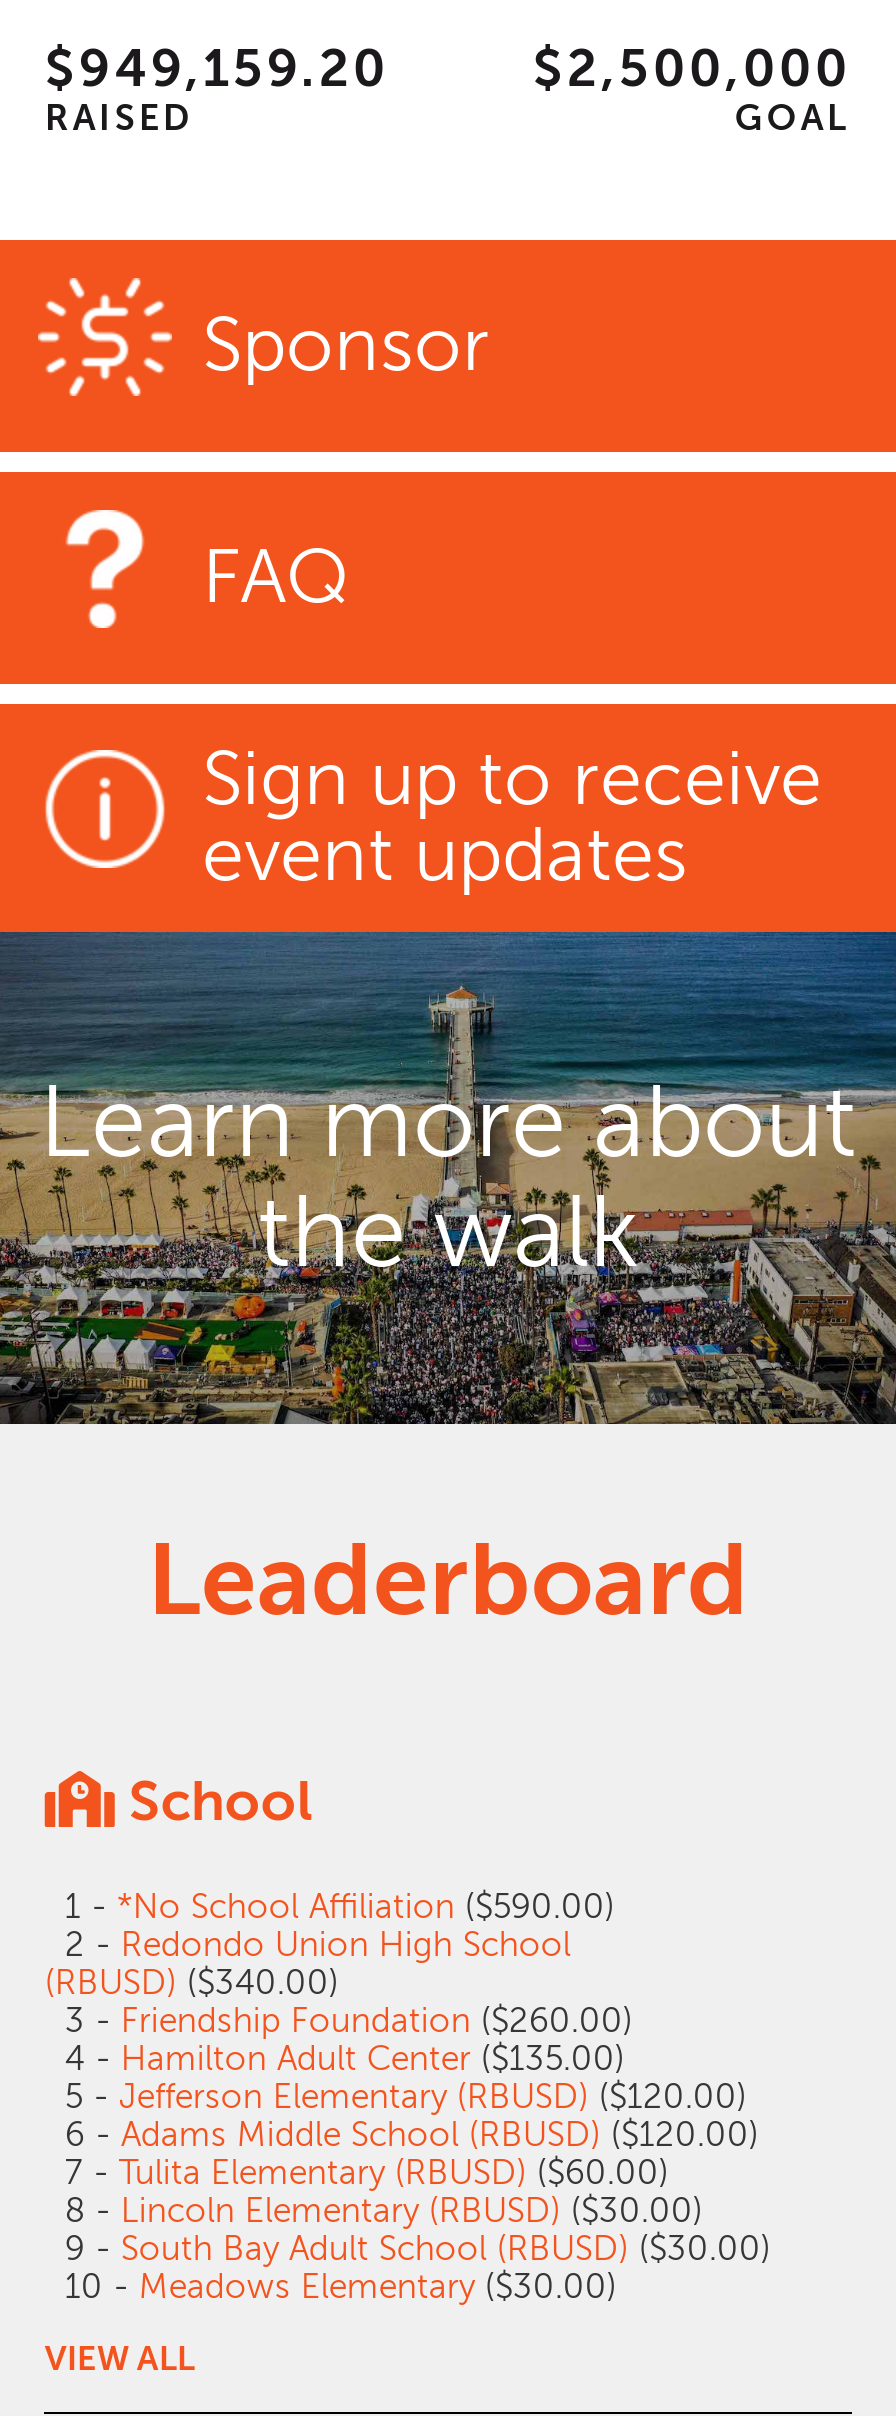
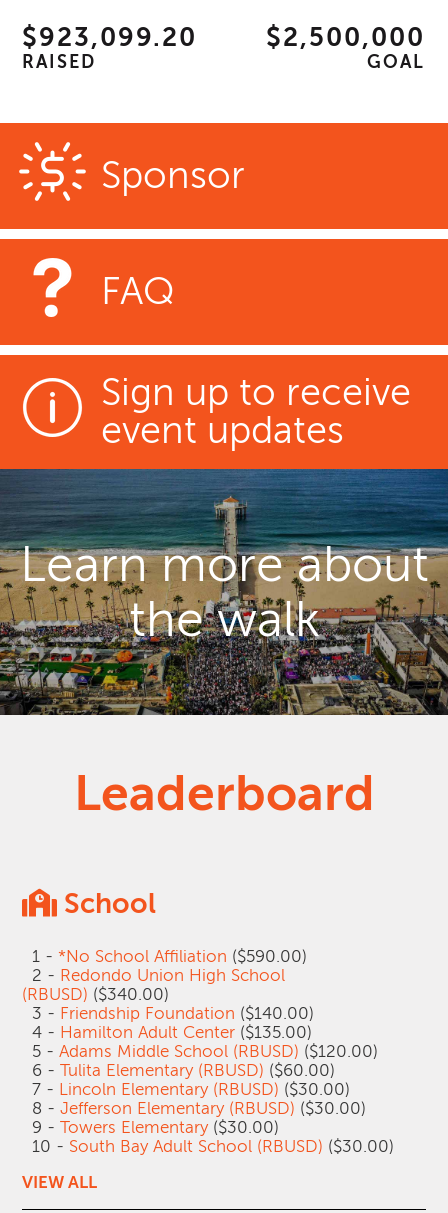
- $949,159.20
+ $923,099.20

- 3 - Friendship Foundation ($260.00)
+ 3 - Friendship Foundation ($140.00)

- 5 - Jefferson Elementary (RBUSD) ($120.00)
- 6 - Adams Middle School (RBUSD) ($120.00)
- 7 - Tulita Elementary (RBUSD) ($60.00)
- 8 - Lincoln Elementary (RBUSD) ($30.00)
- 9 - South Bay Adult School (RBUSD) ($30.00)
- 10 - Meadows Elementary ($30.00)
+ 5 - Adams Middle School (RBUSD) ($120.00)
+ 6 - Tulita Elementary (RBUSD) ($60.00)
+ 7 - Lincoln Elementary (RBUSD) ($30.00)
+ 8 - Jefferson Elementary (RBUSD) ($30.00)
+ 9 - Towers Elementary ($30.00)
+ 10 - South Bay Adult School (RBUSD) ($30.00)
